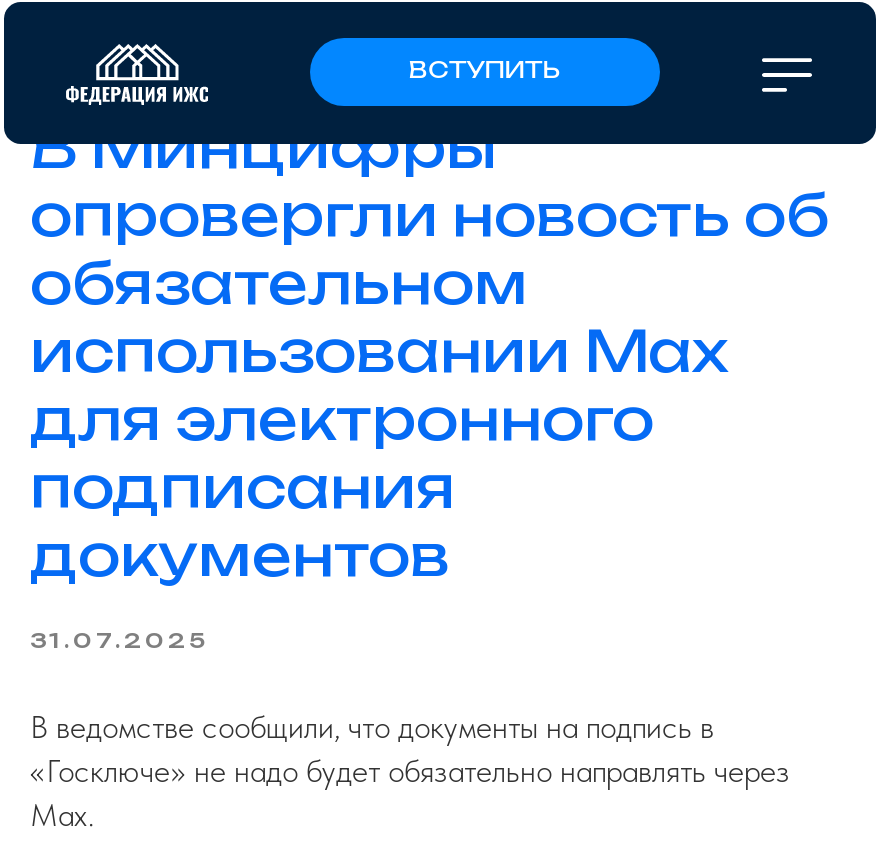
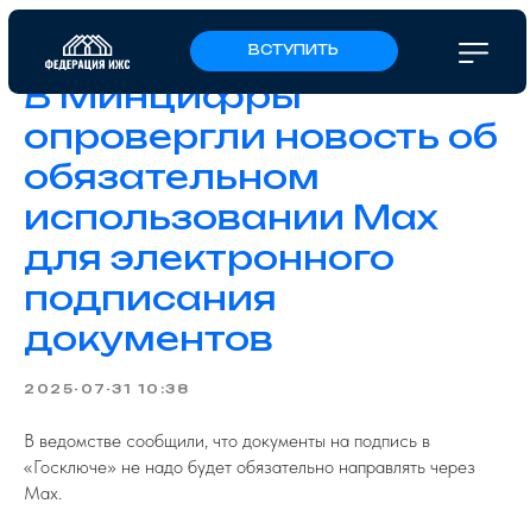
- 31.07.2025
+ 2025-07-31 10:38
